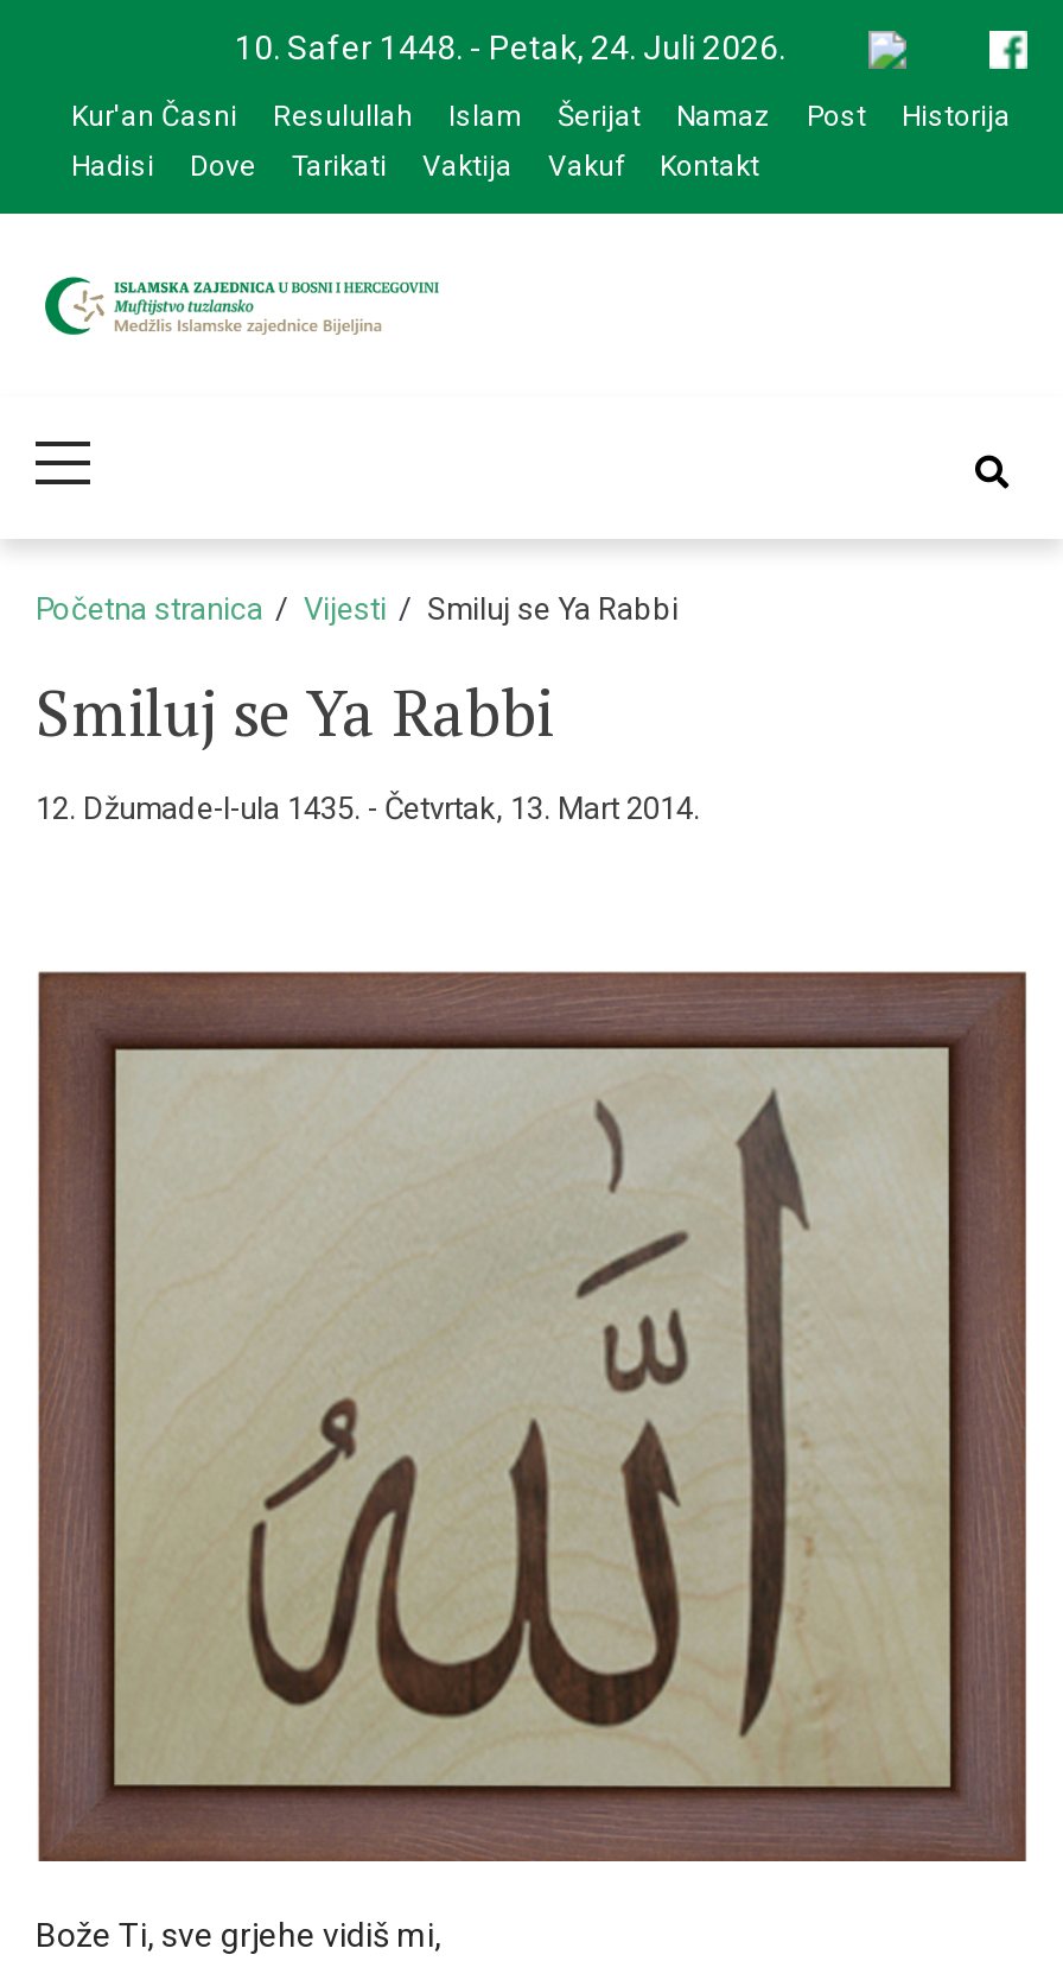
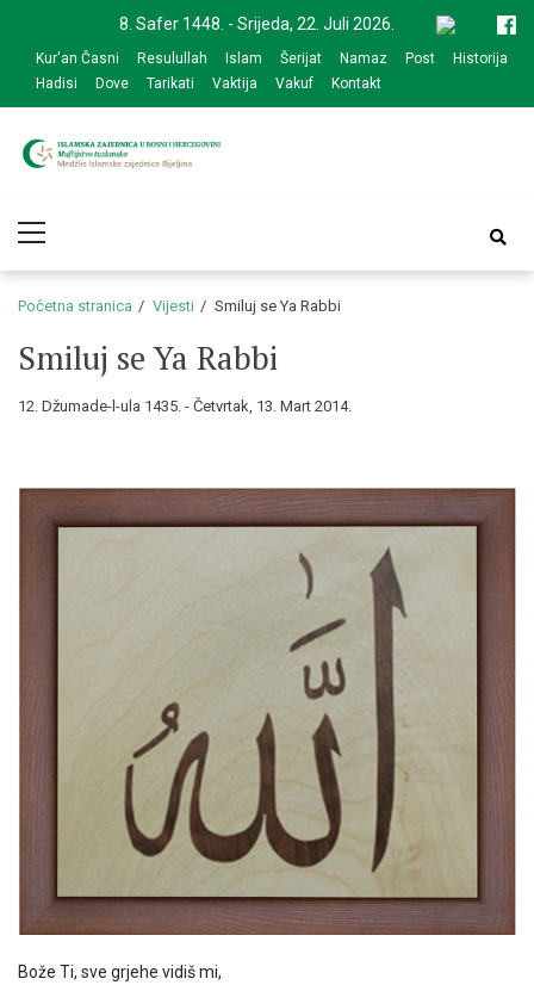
- 10. Safer 1448. - Petak, 24. Juli 2026.
+ 8. Safer 1448. - Srijeda, 22. Juli 2026.
